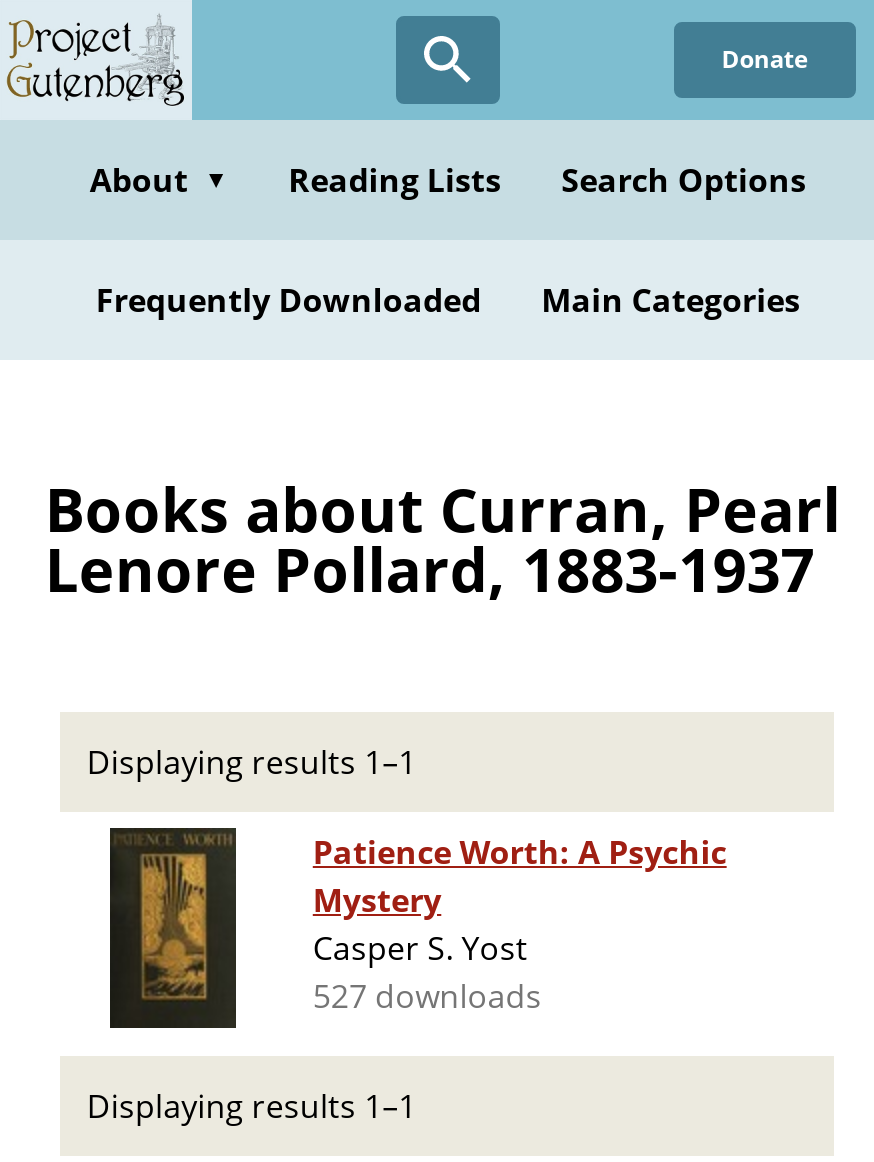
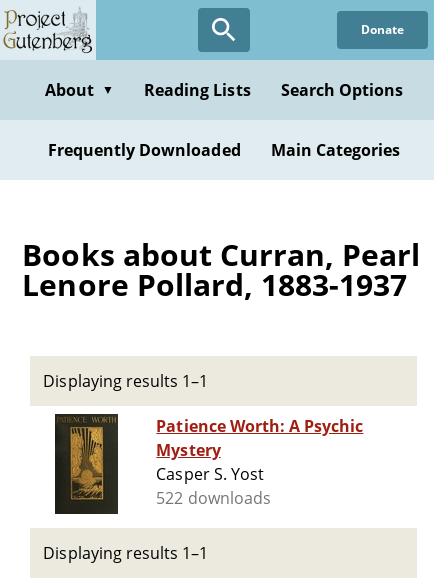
- 527 downloads
+ 522 downloads
